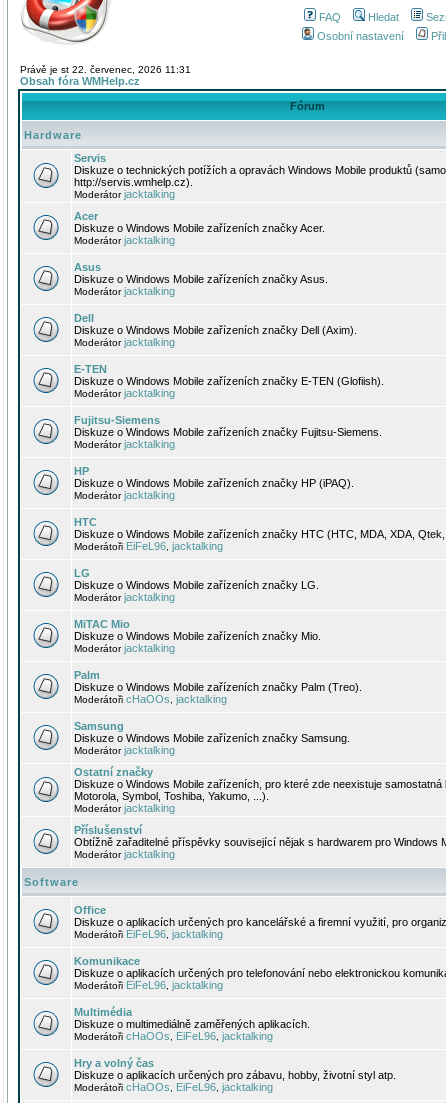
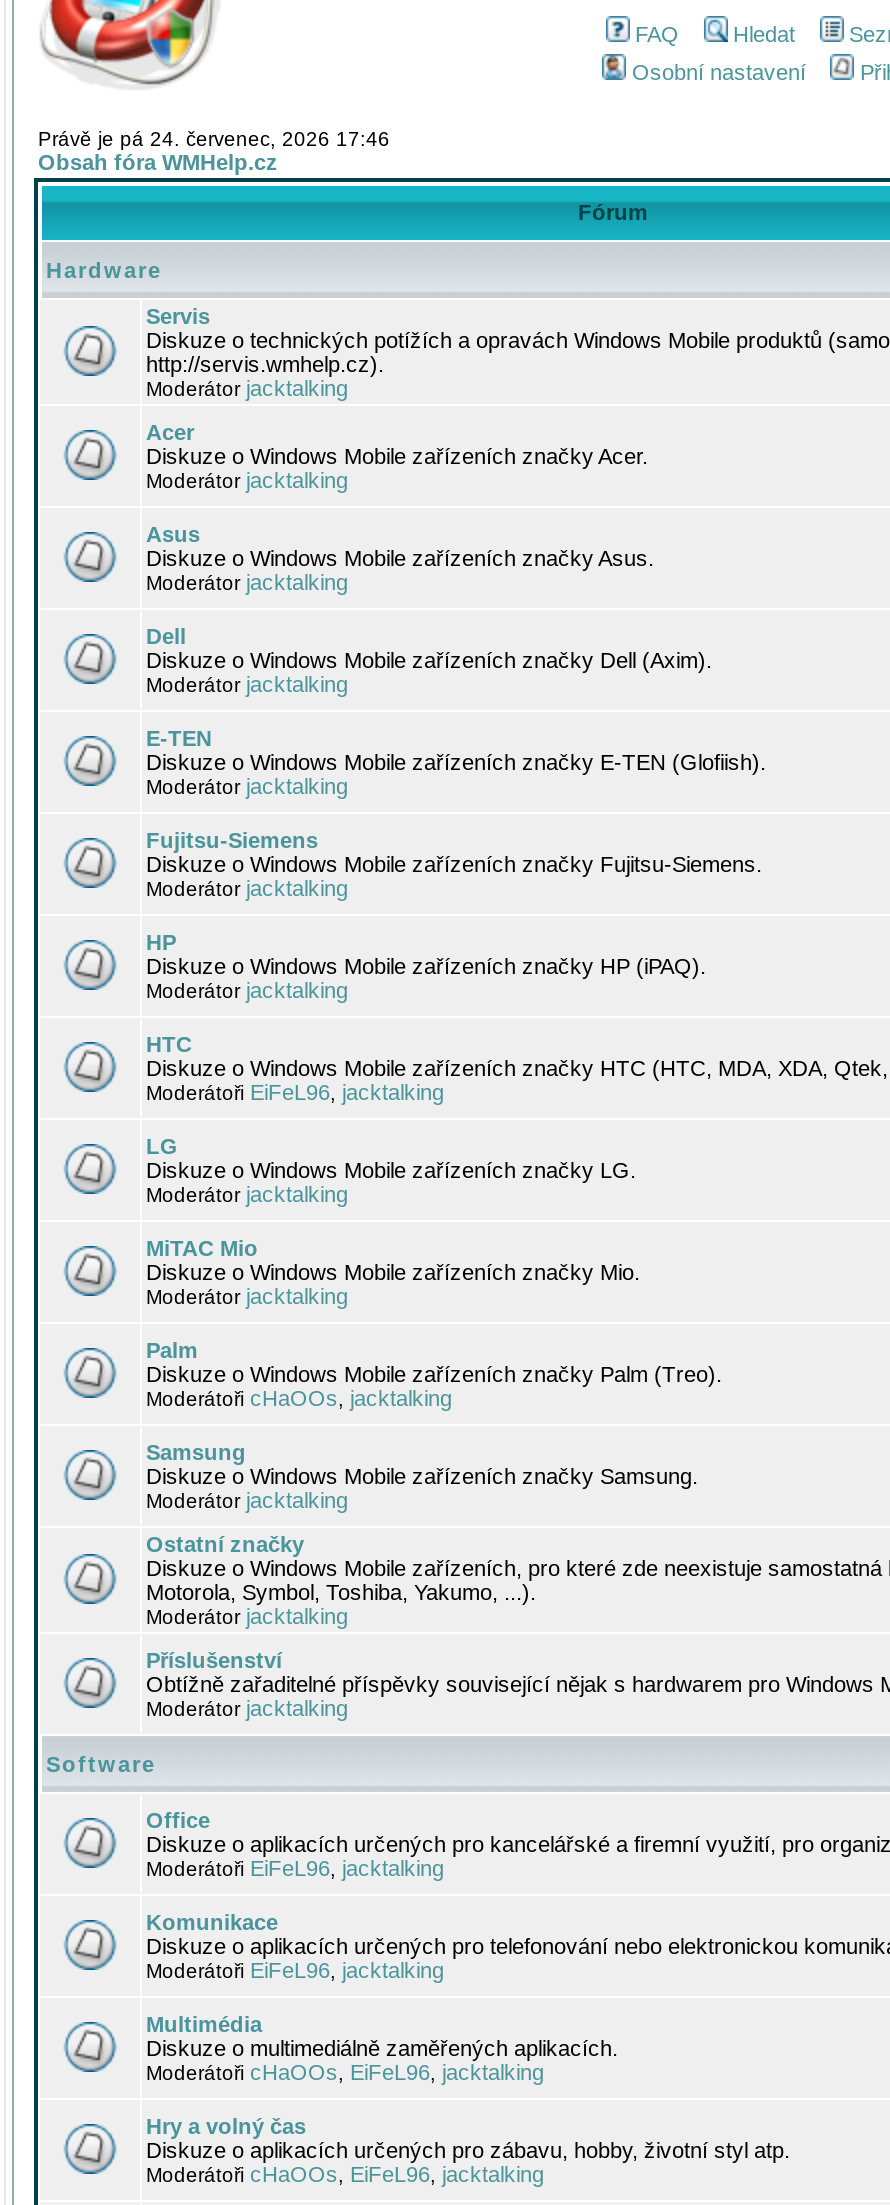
- Právě je st 22. červenec, 2026 11:31
+ Právě je pá 24. červenec, 2026 17:46
